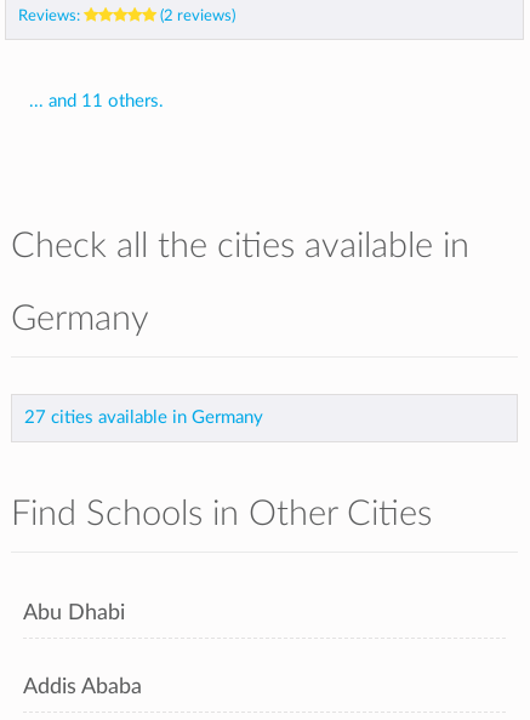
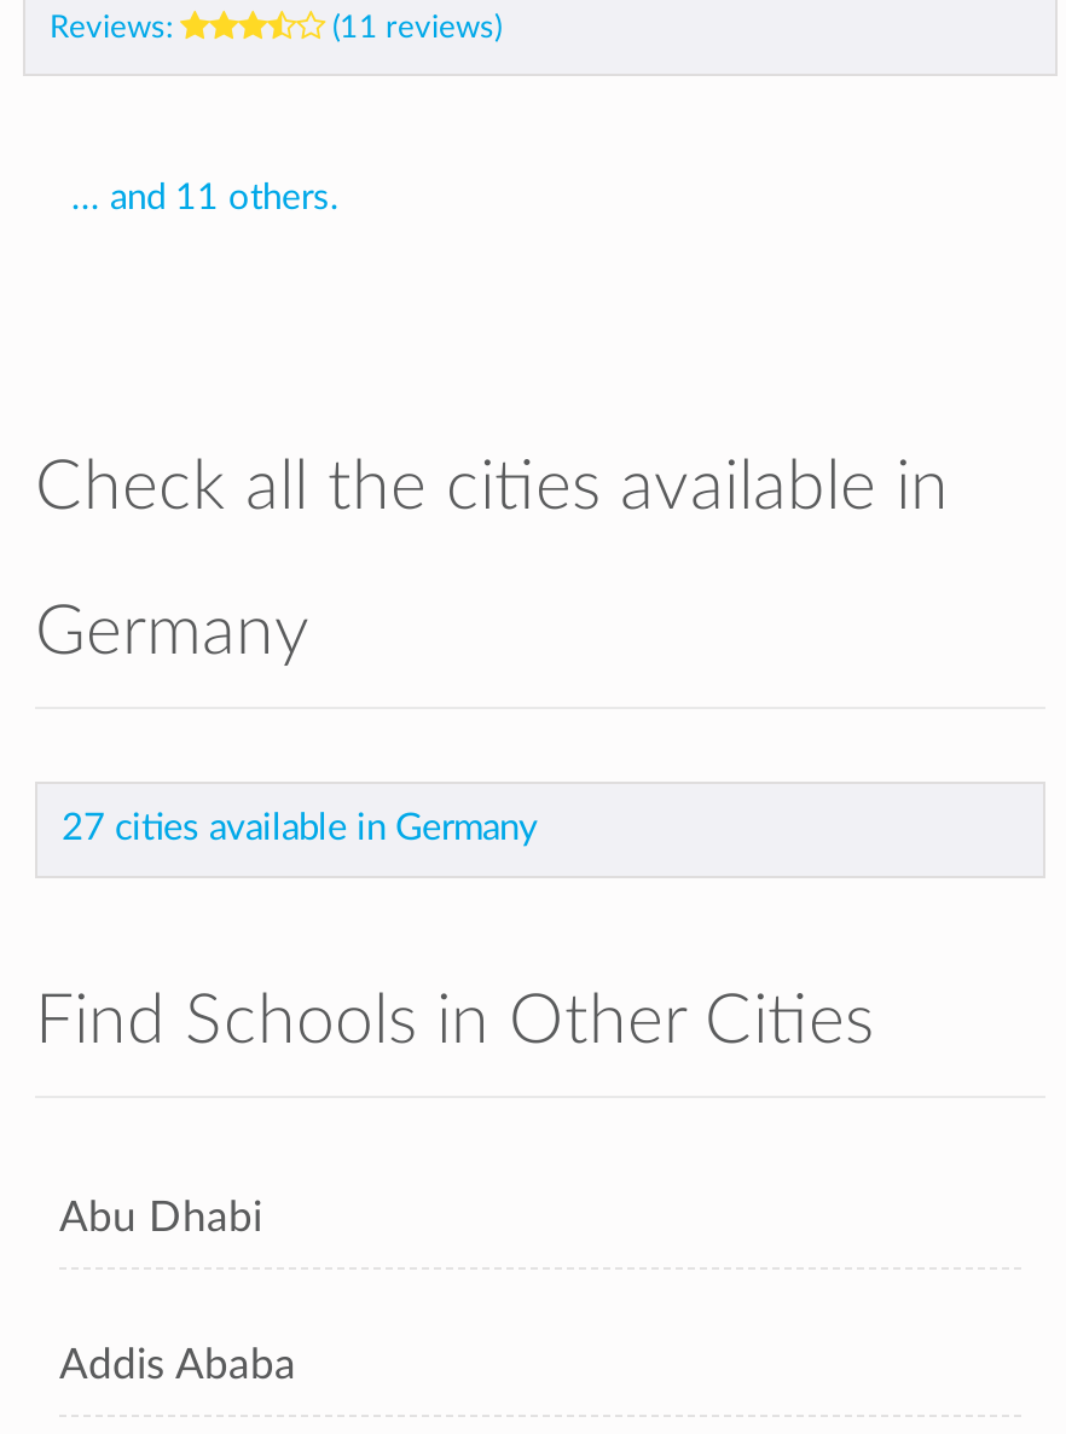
- (2 reviews)
+ (11 reviews)
